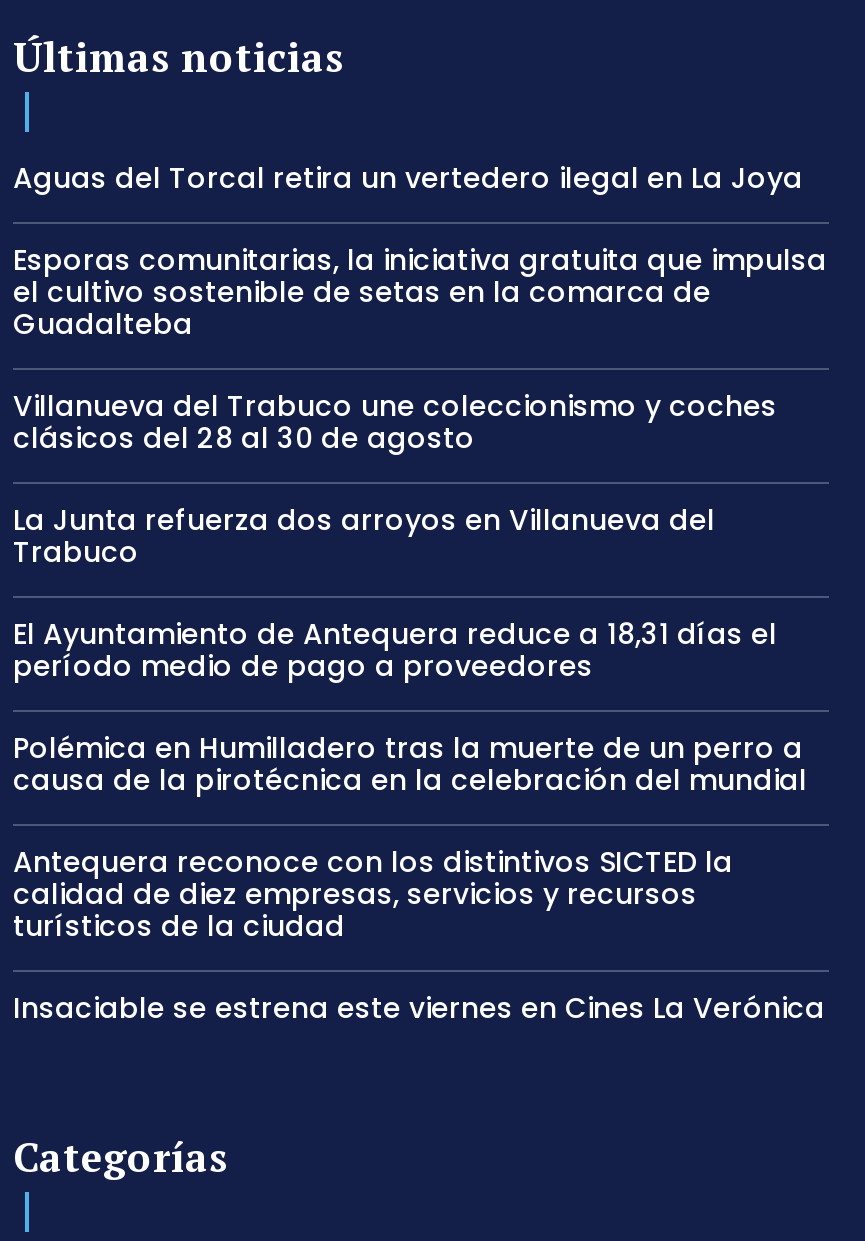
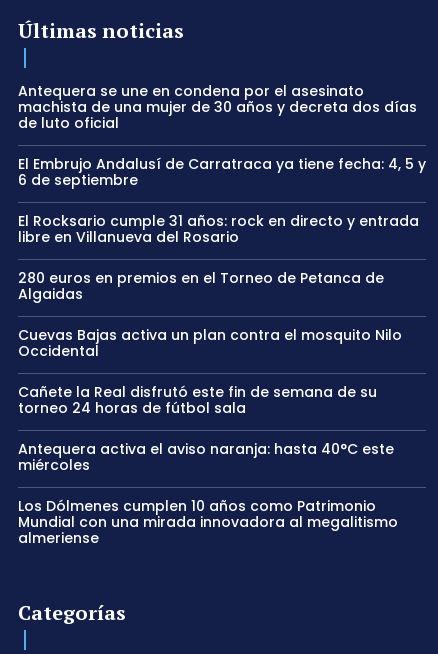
- Aguas del Torcal retira un vertedero ilegal en La Joya
+ Antequera se une en condena por el asesinato
+ machista de una mujer de 30 años y decreta dos días
+ de luto oficial

- Esporas comunitarias, la iniciativa gratuita que impulsa
- el cultivo sostenible de setas en la comarca de
- Guadalteba
+ El Embrujo Andalusí de Carratraca ya tiene fecha: 4, 5 y
+ 6 de septiembre

- Villanueva del Trabuco une coleccionismo y coches
- clásicos del 28 al 30 de agosto
+ El Rocksario cumple 31 años: rock en directo y entrada
+ libre en Villanueva del Rosario

- La Junta refuerza dos arroyos en Villanueva del
- Trabuco
+ 280 euros en premios en el Torneo de Petanca de
+ Algaidas

- El Ayuntamiento de Antequera reduce a 18,31 días el
- período medio de pago a proveedores
+ Cuevas Bajas activa un plan contra el mosquito Nilo
+ Occidental

- Polémica en Humilladero tras la muerte de un perro a
- causa de la pirotécnica en la celebración del mundial
+ Cañete la Real disfrutó este fin de semana de su
+ torneo 24 horas de fútbol sala

- Antequera reconoce con los distintivos SICTED la
- calidad de diez empresas, servicios y recursos
- turísticos de la ciudad
+ Antequera activa el aviso naranja: hasta 40°C este
+ miércoles

- Insaciable se estrena este viernes en Cines La Verónica
+ Los Dólmenes cumplen 10 años como Patrimonio
+ Mundial con una mirada innovadora al megalitismo
+ almeriense
